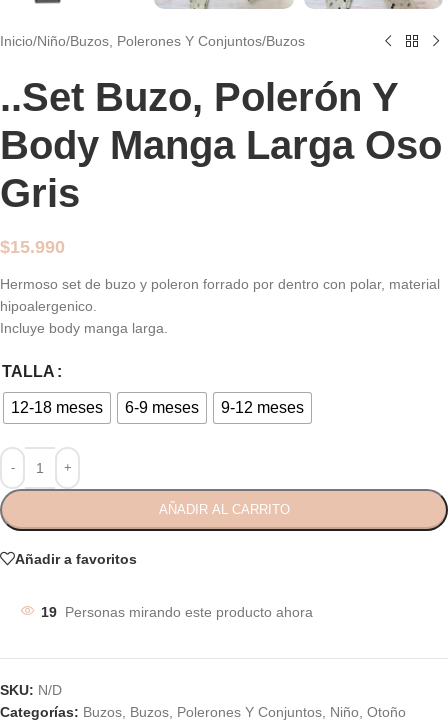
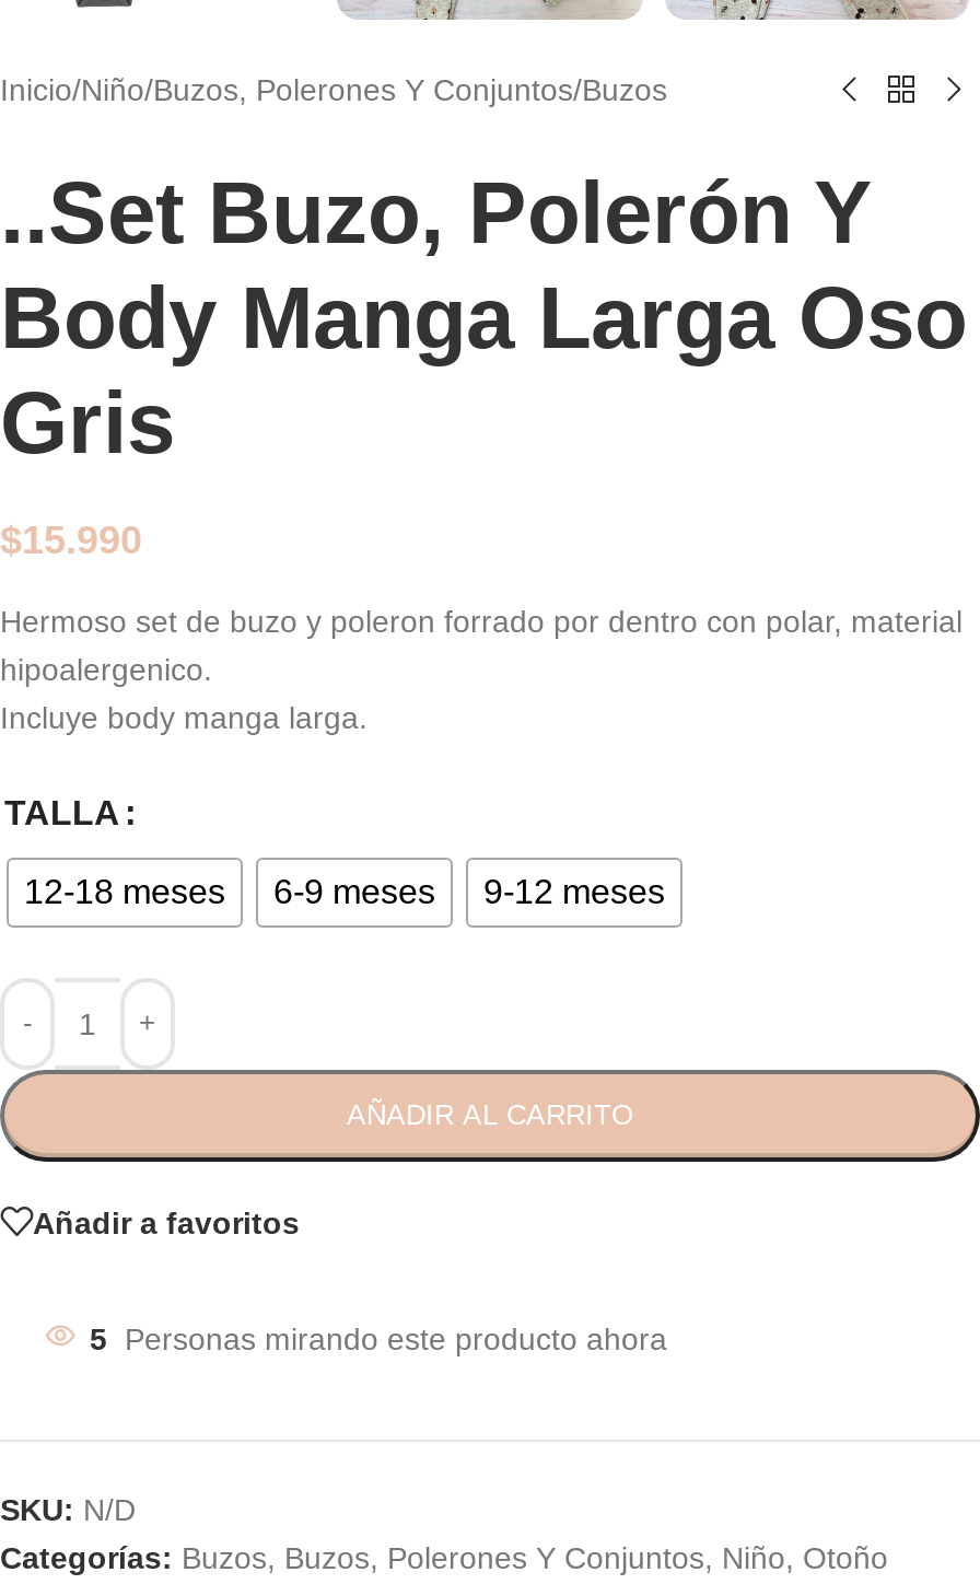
- 19 Personas mirando este producto ahora
+ 5 Personas mirando este producto ahora
